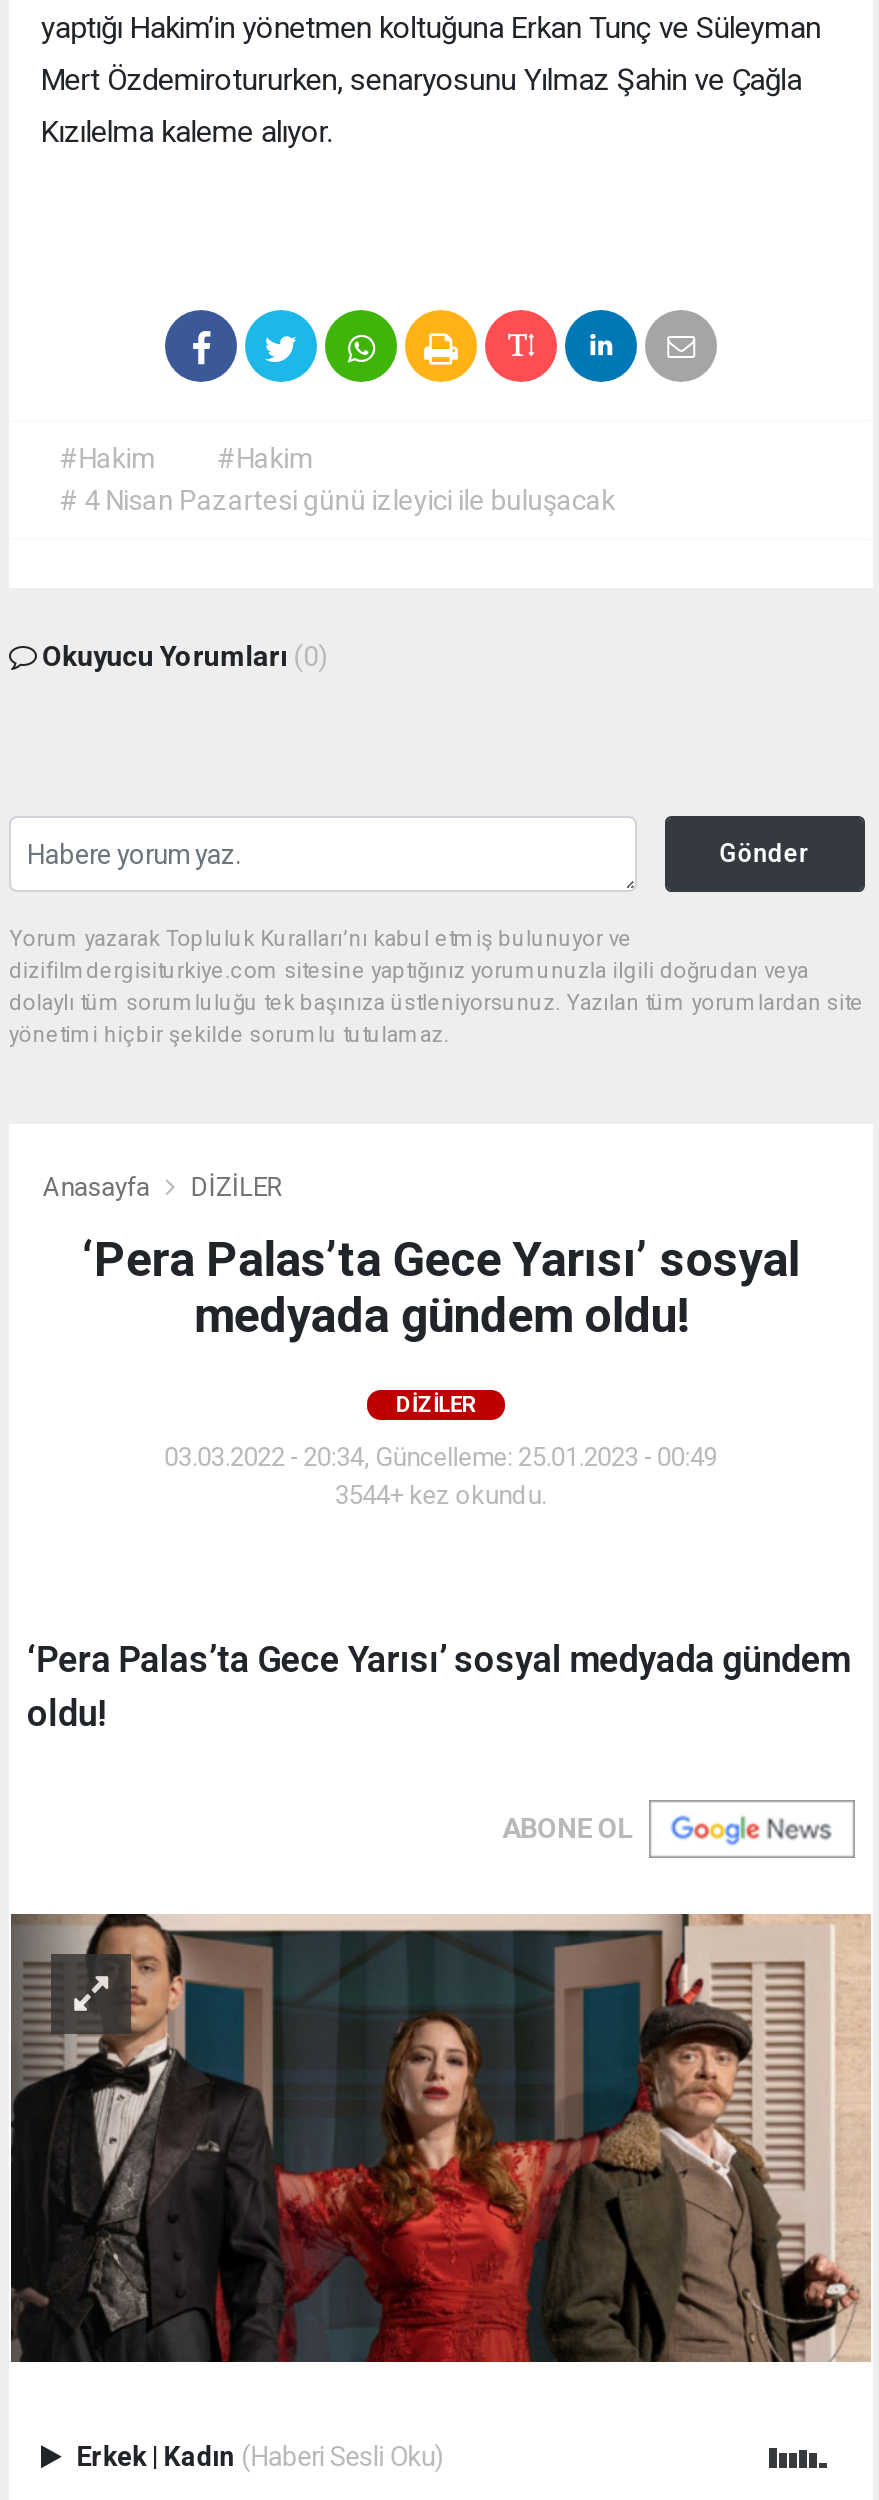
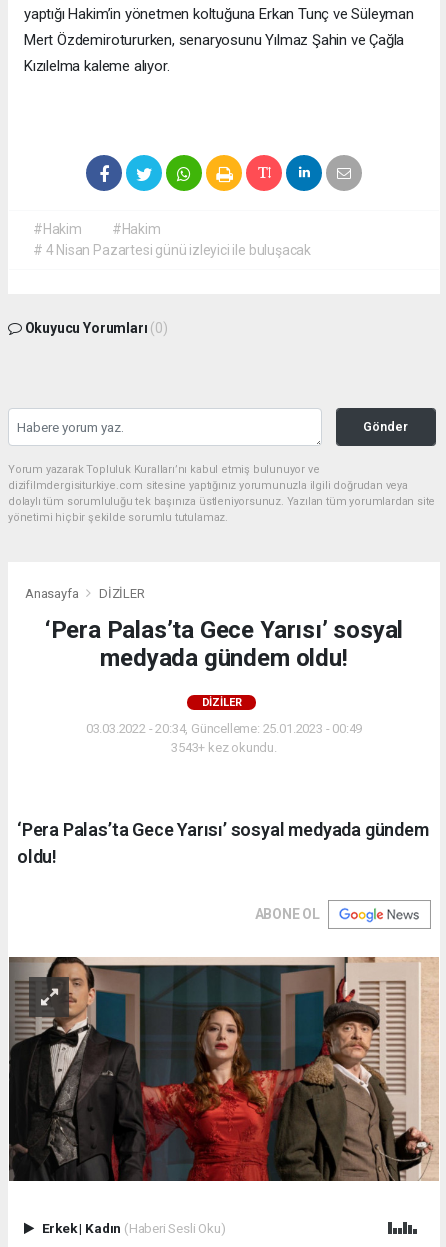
- 3544+ kez okundu.
+ 3543+ kez okundu.
